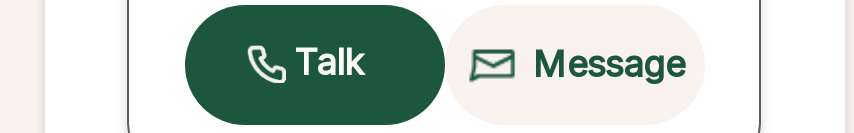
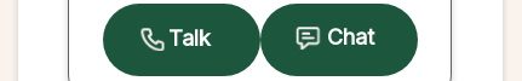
- Message
+ Chat
